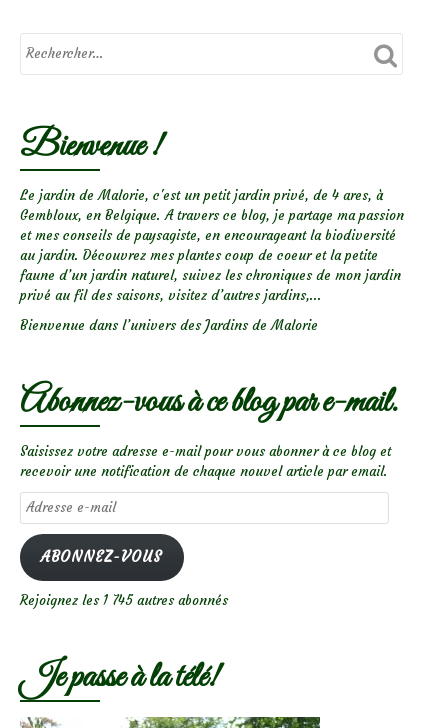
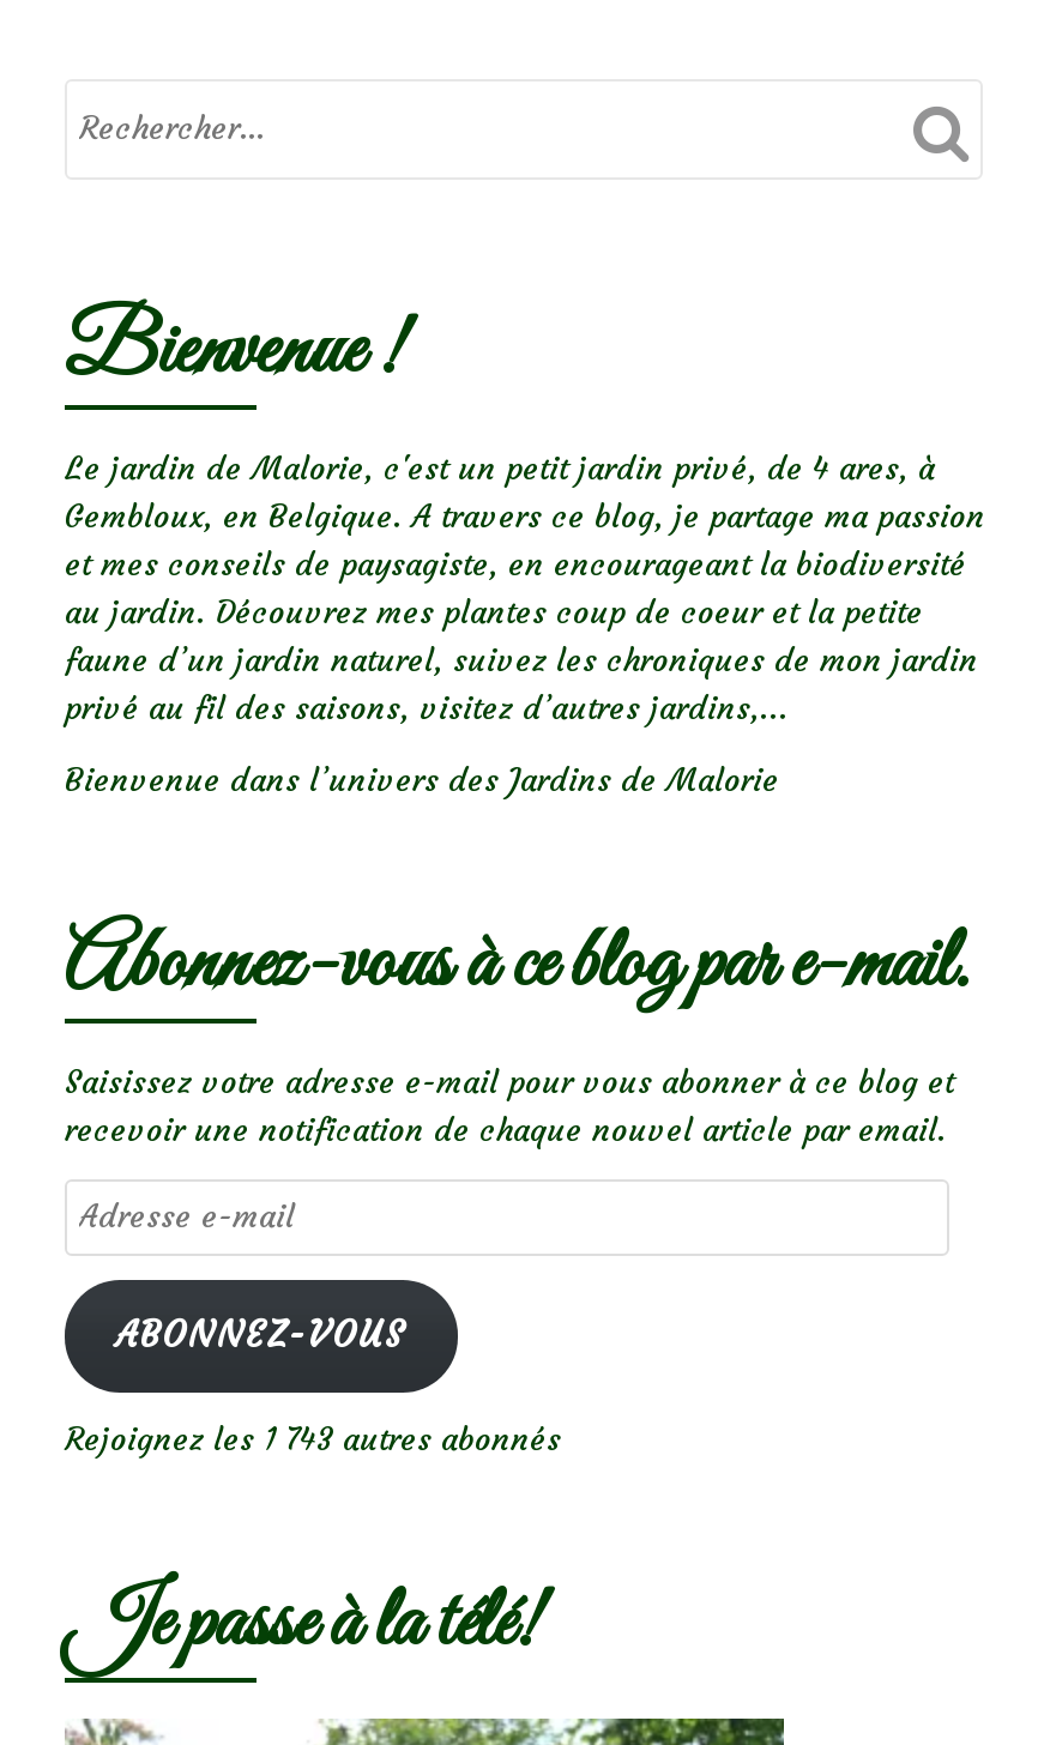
- Rejoignez les 1 745 autres abonnés
+ Rejoignez les 1 743 autres abonnés
